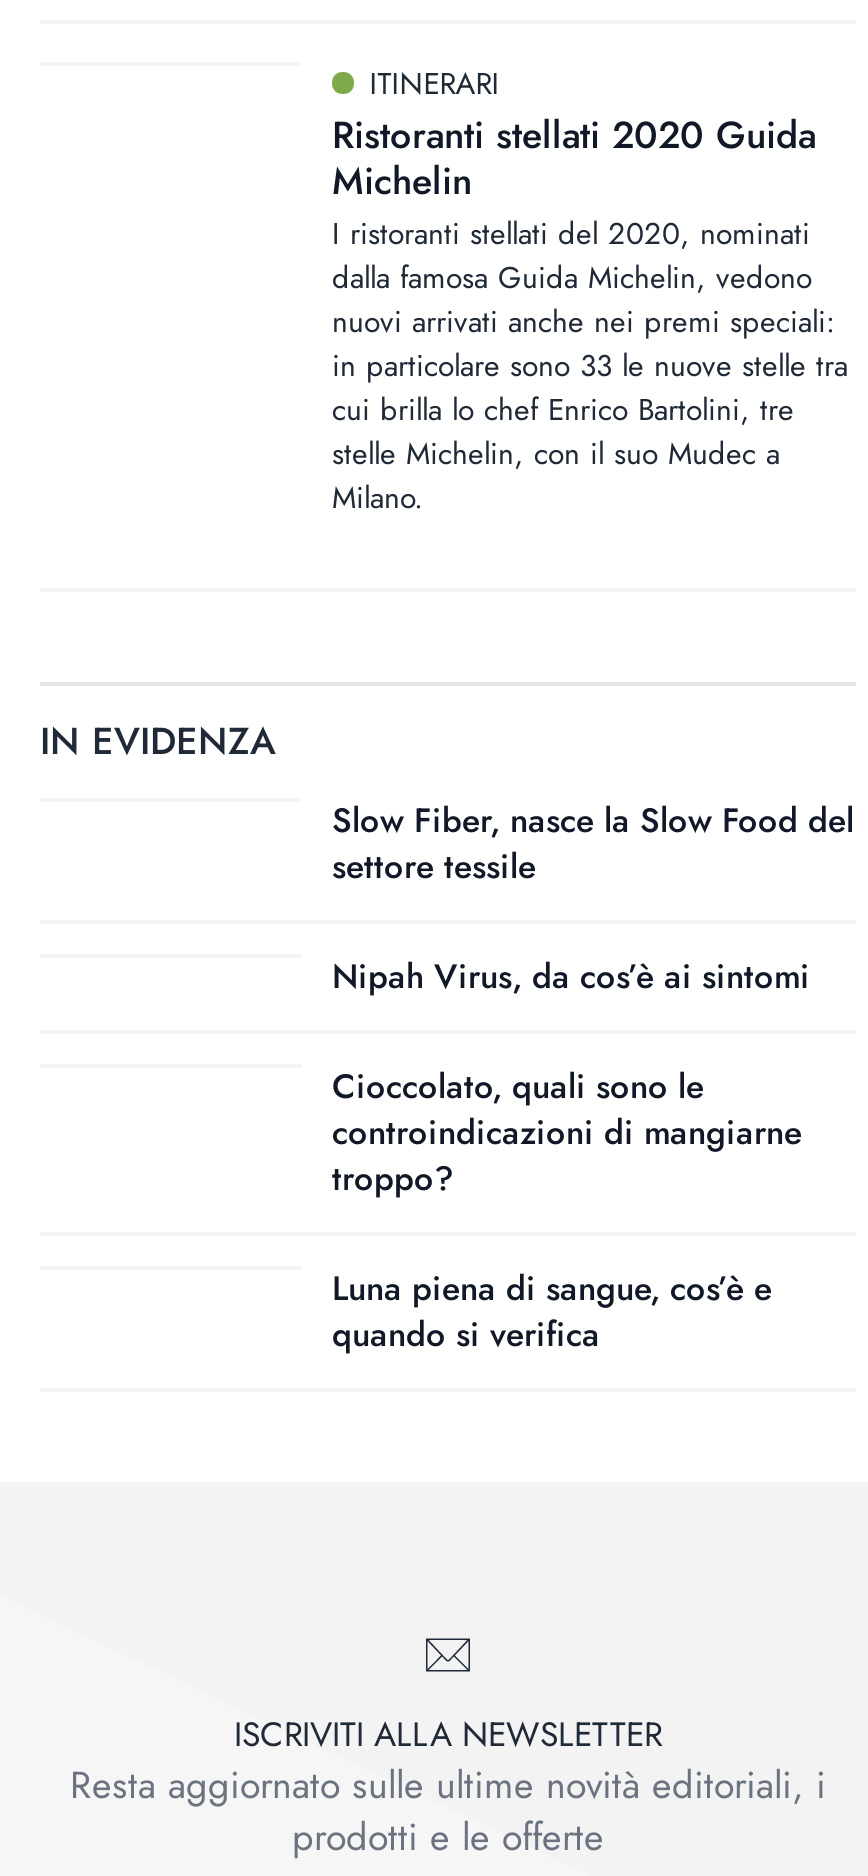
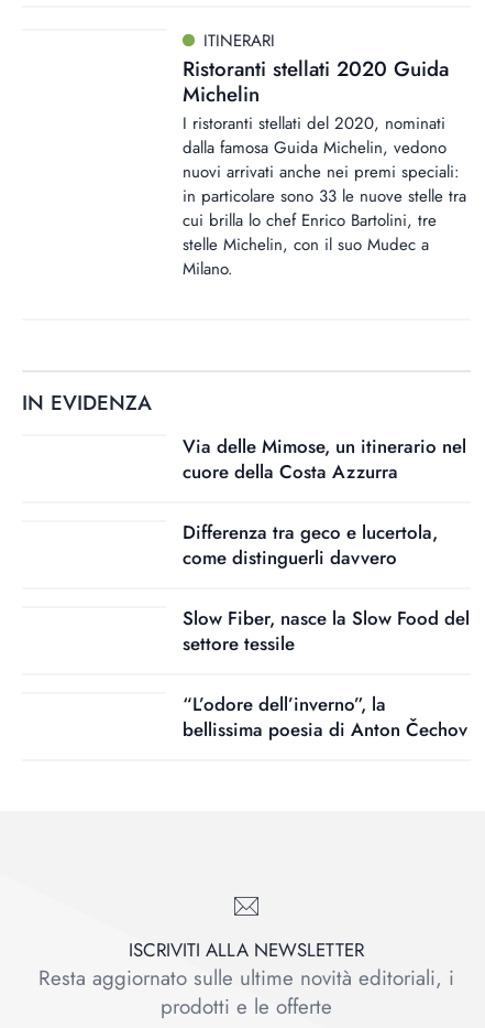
+ Via delle Mimose, un itinerario nel
+ cuore della Costa Azzurra
+ Differenza tra geco e lucertola,
+ come distinguerli davvero

moved down: Slow Fiber, nasce la Slow Food del | settore tessile

- Nipah Virus, da cos’è ai sintomi
- Cioccolato, quali sono le
- controindicazioni di mangiarne
- troppo?
- Luna piena di sangue, cos’è e
- quando si verifica
+ “L’odore dell’inverno”, la
+ bellissima poesia di Anton Čechov
